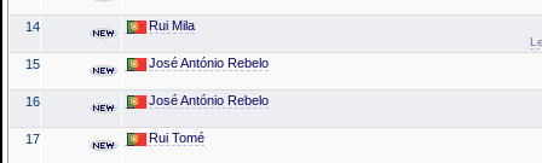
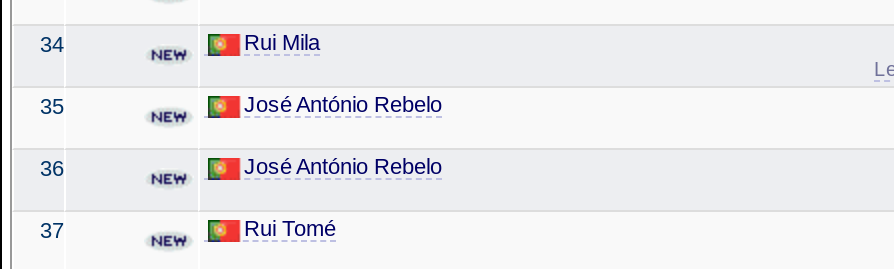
- 14
+ 34

- 15
+ 35

- 16
+ 36

- 17
+ 37
